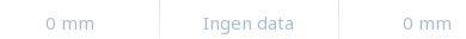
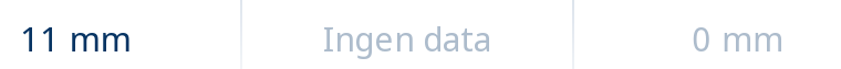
- 0 mm
+ 11 mm
